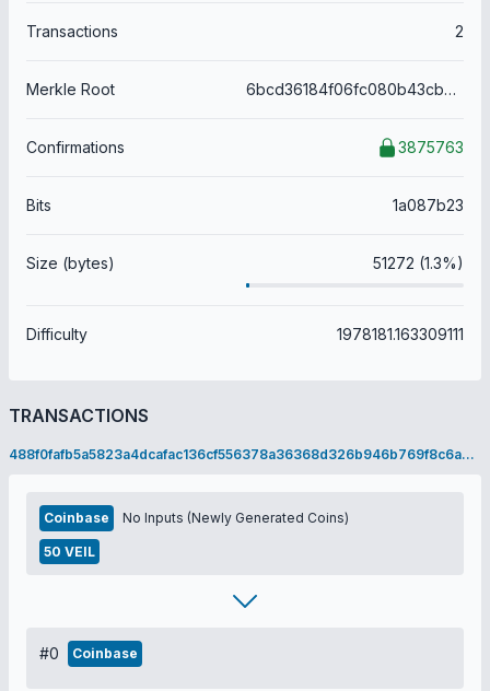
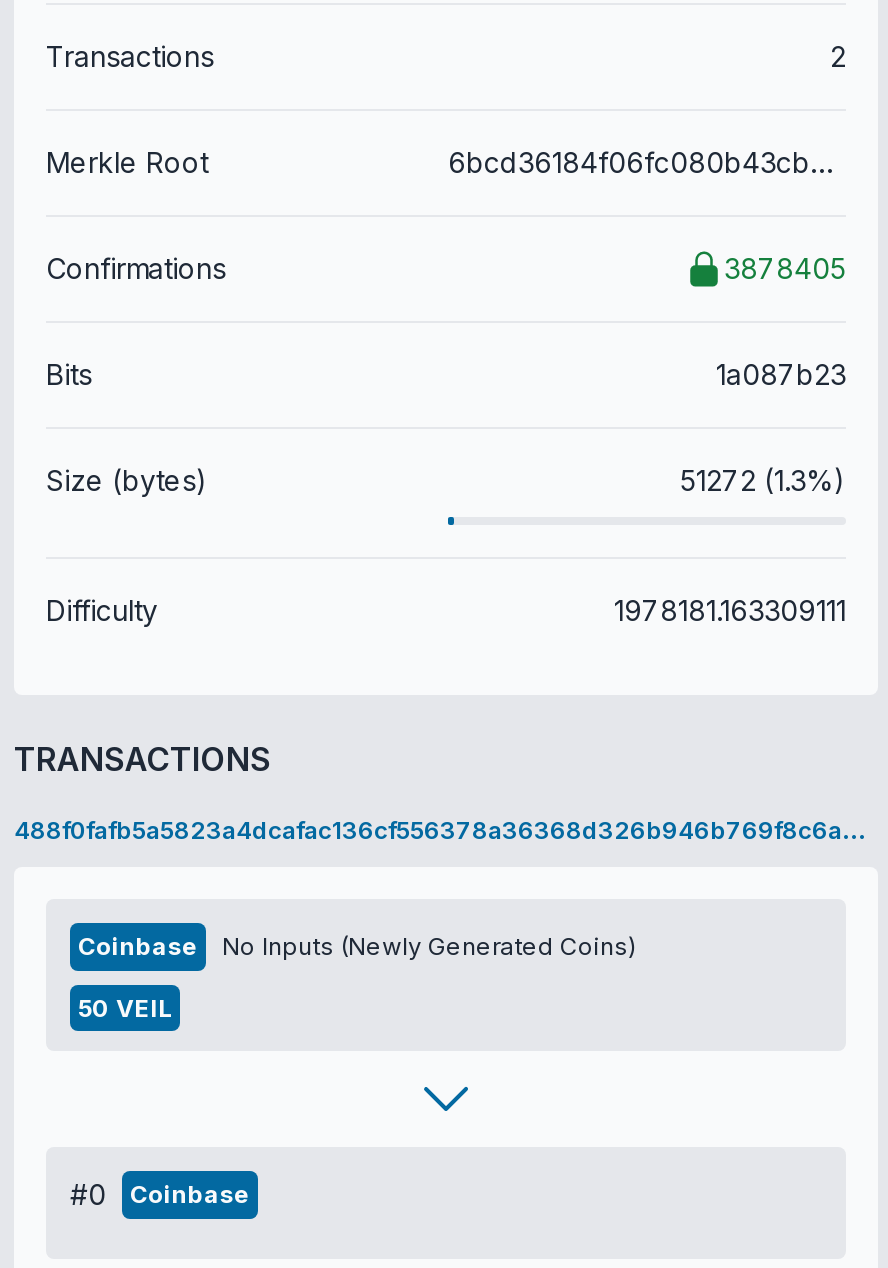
- 3875763
+ 3878405
